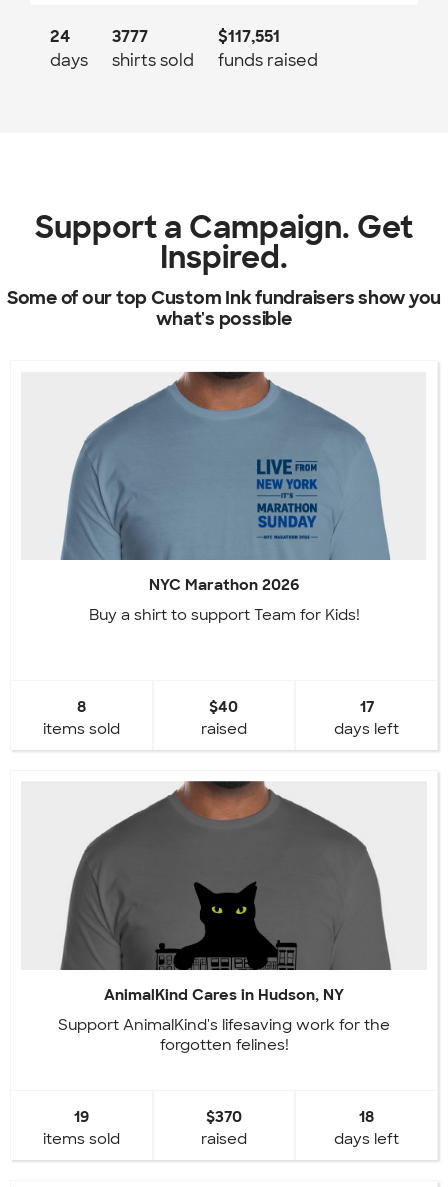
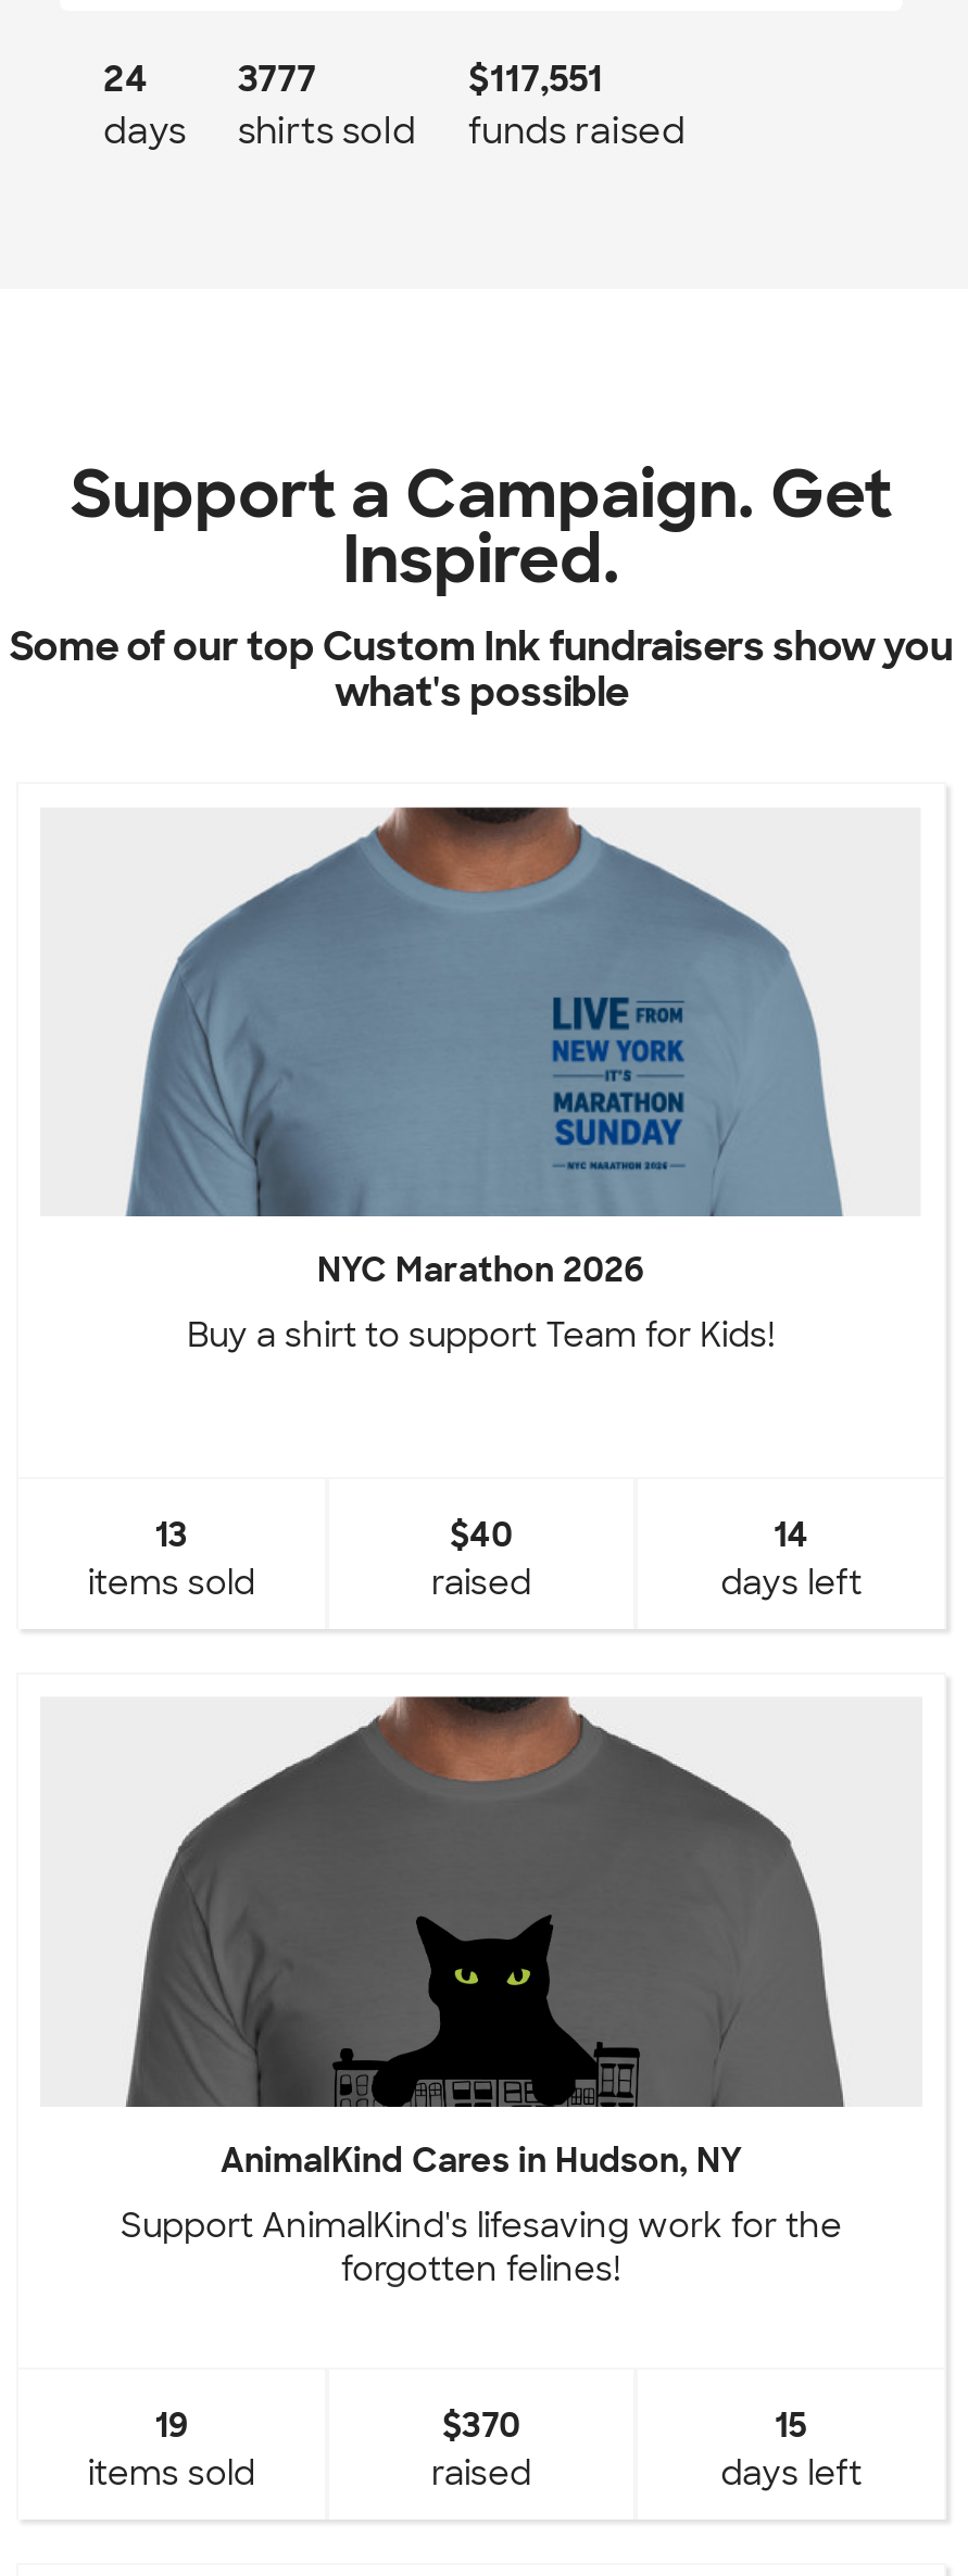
- 8
+ 13

- 17
+ 14

- 18
+ 15
